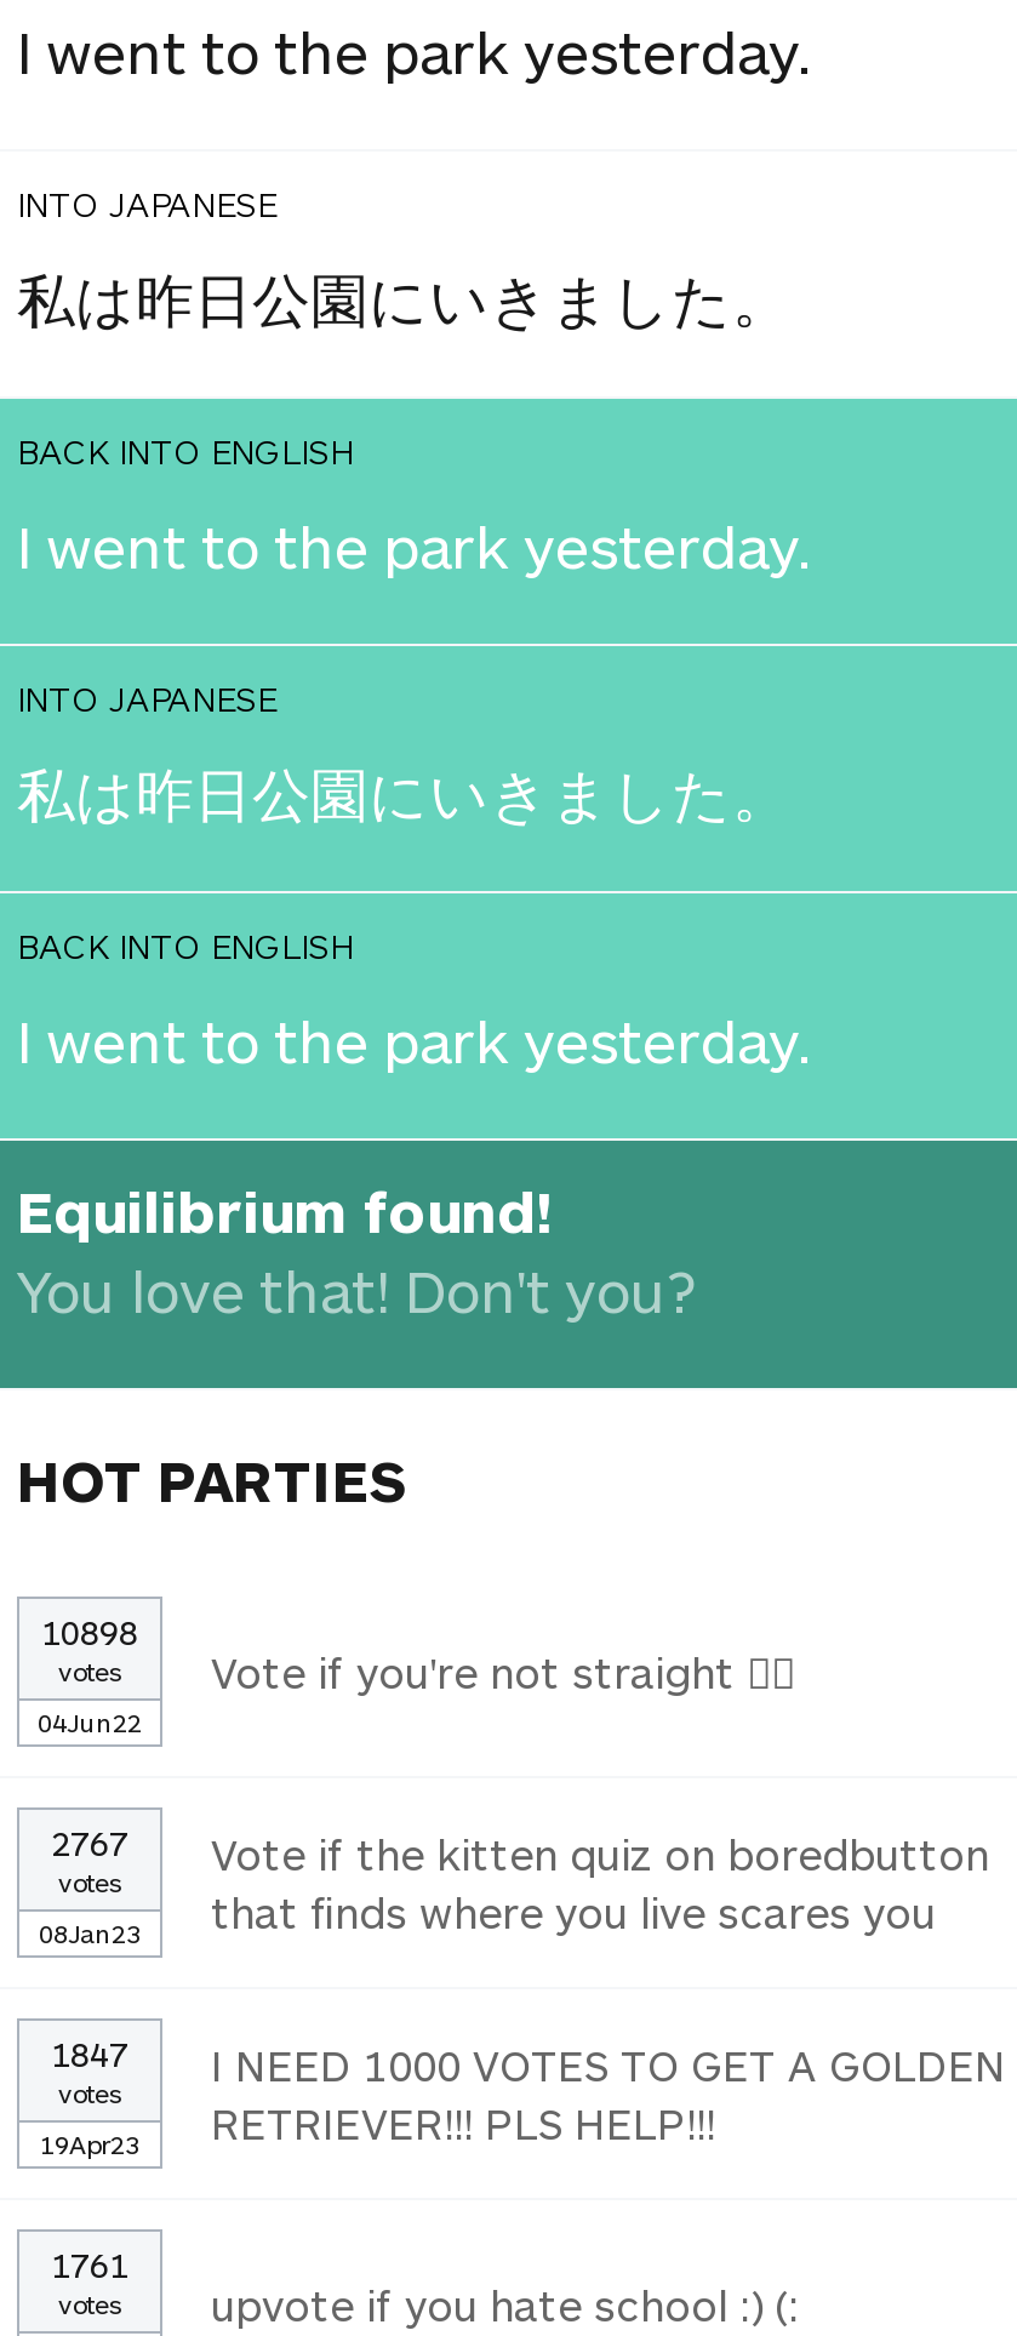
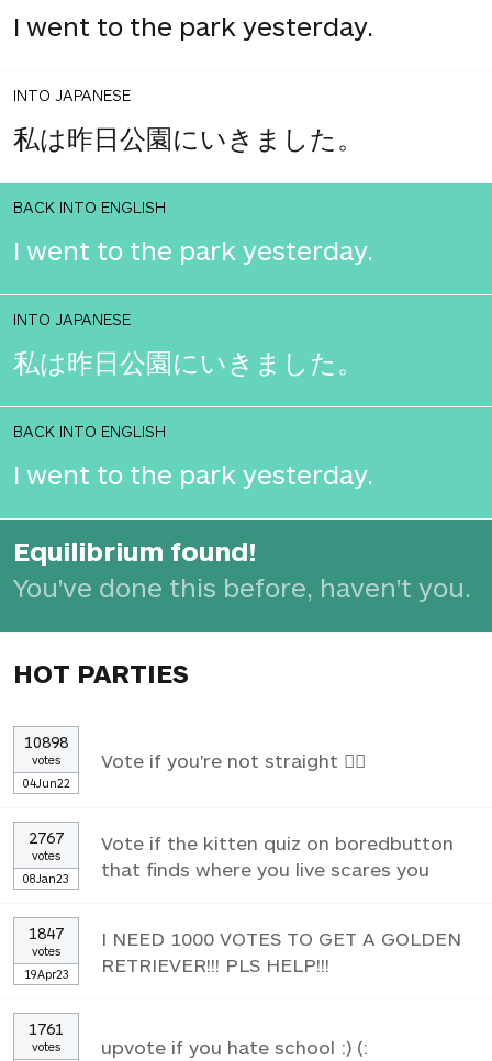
- You love that! Don't you?
+ You've done this before, haven't you.
